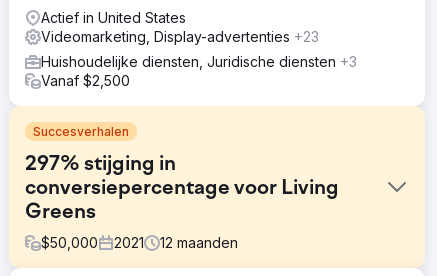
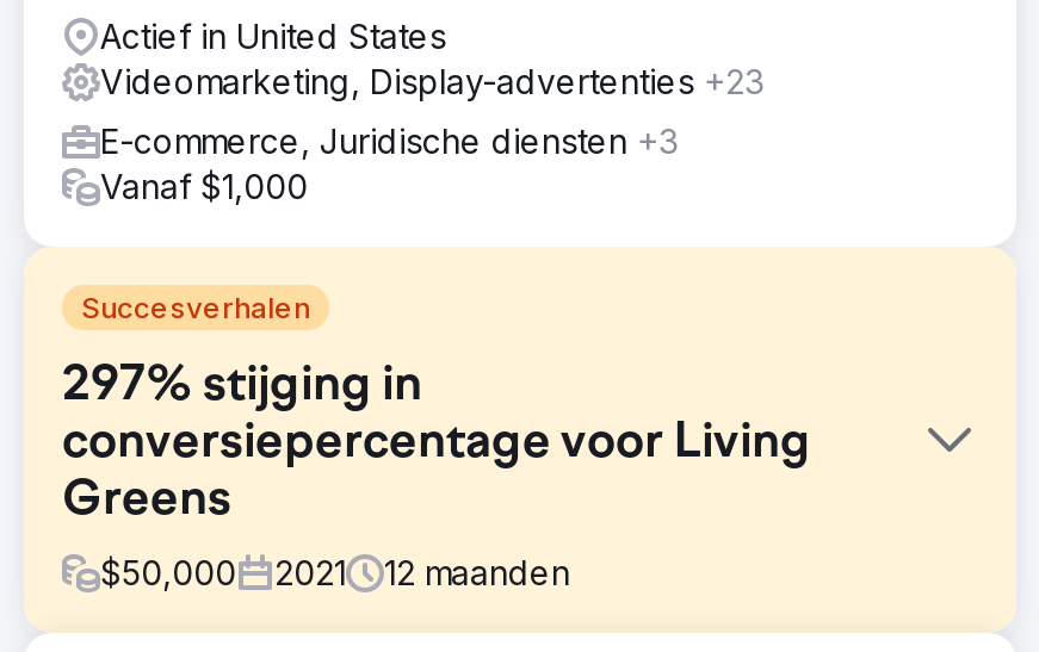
- Huishoudelijke diensten, Juridische diensten +3
- Vanaf $2,500
+ E-commerce, Juridische diensten +3
+ Vanaf $1,000
